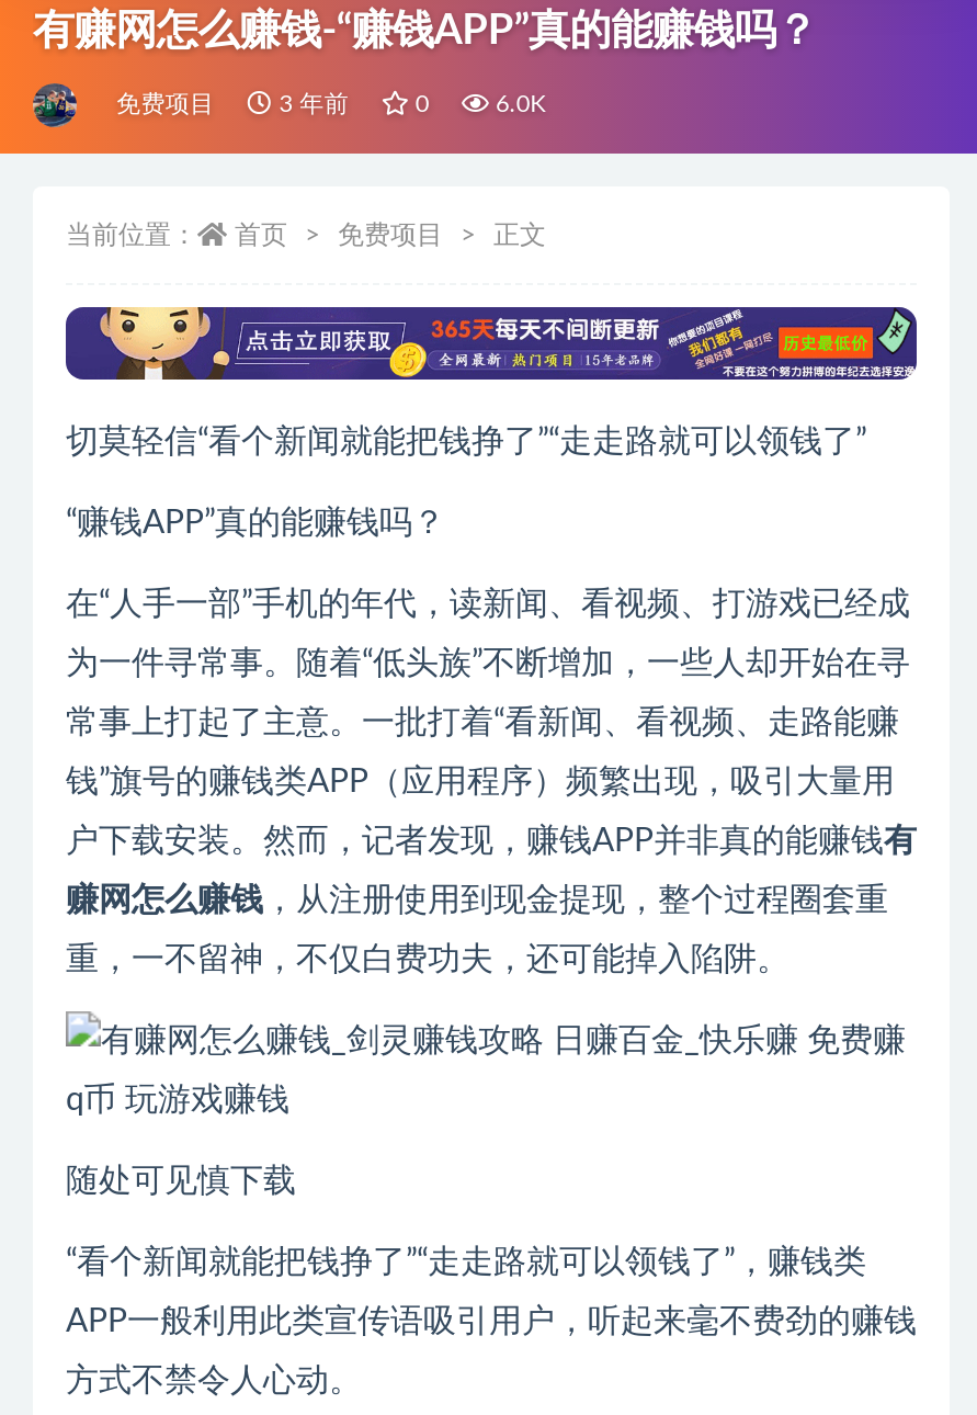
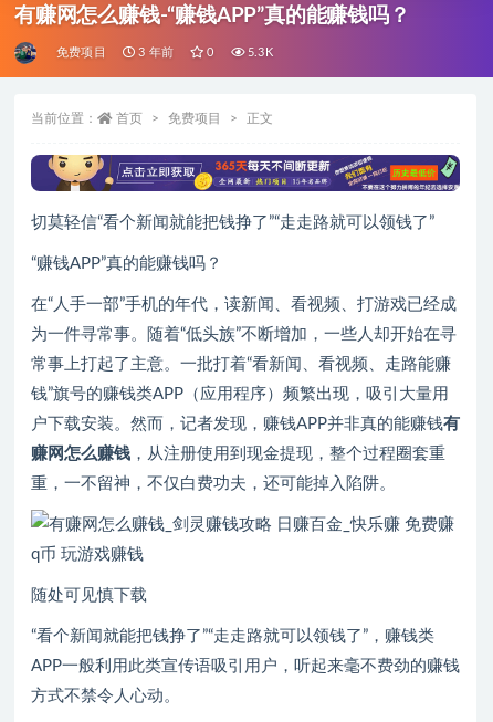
- 6.0K
+ 5.3K
